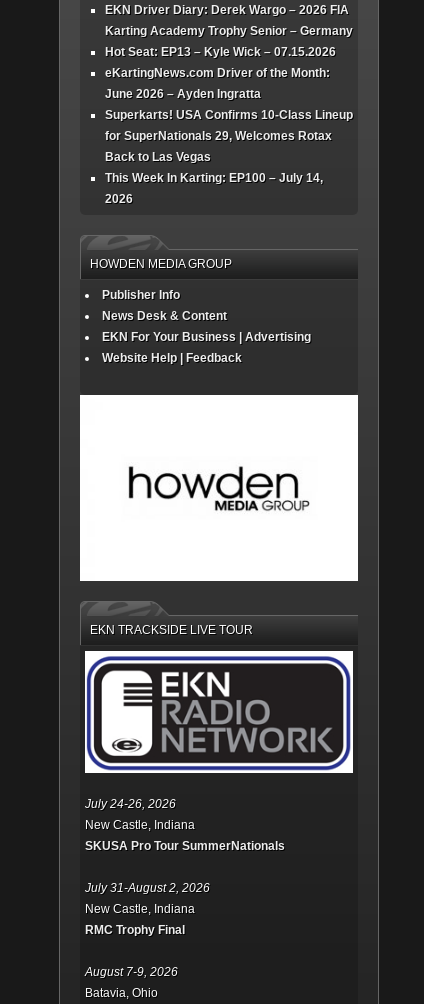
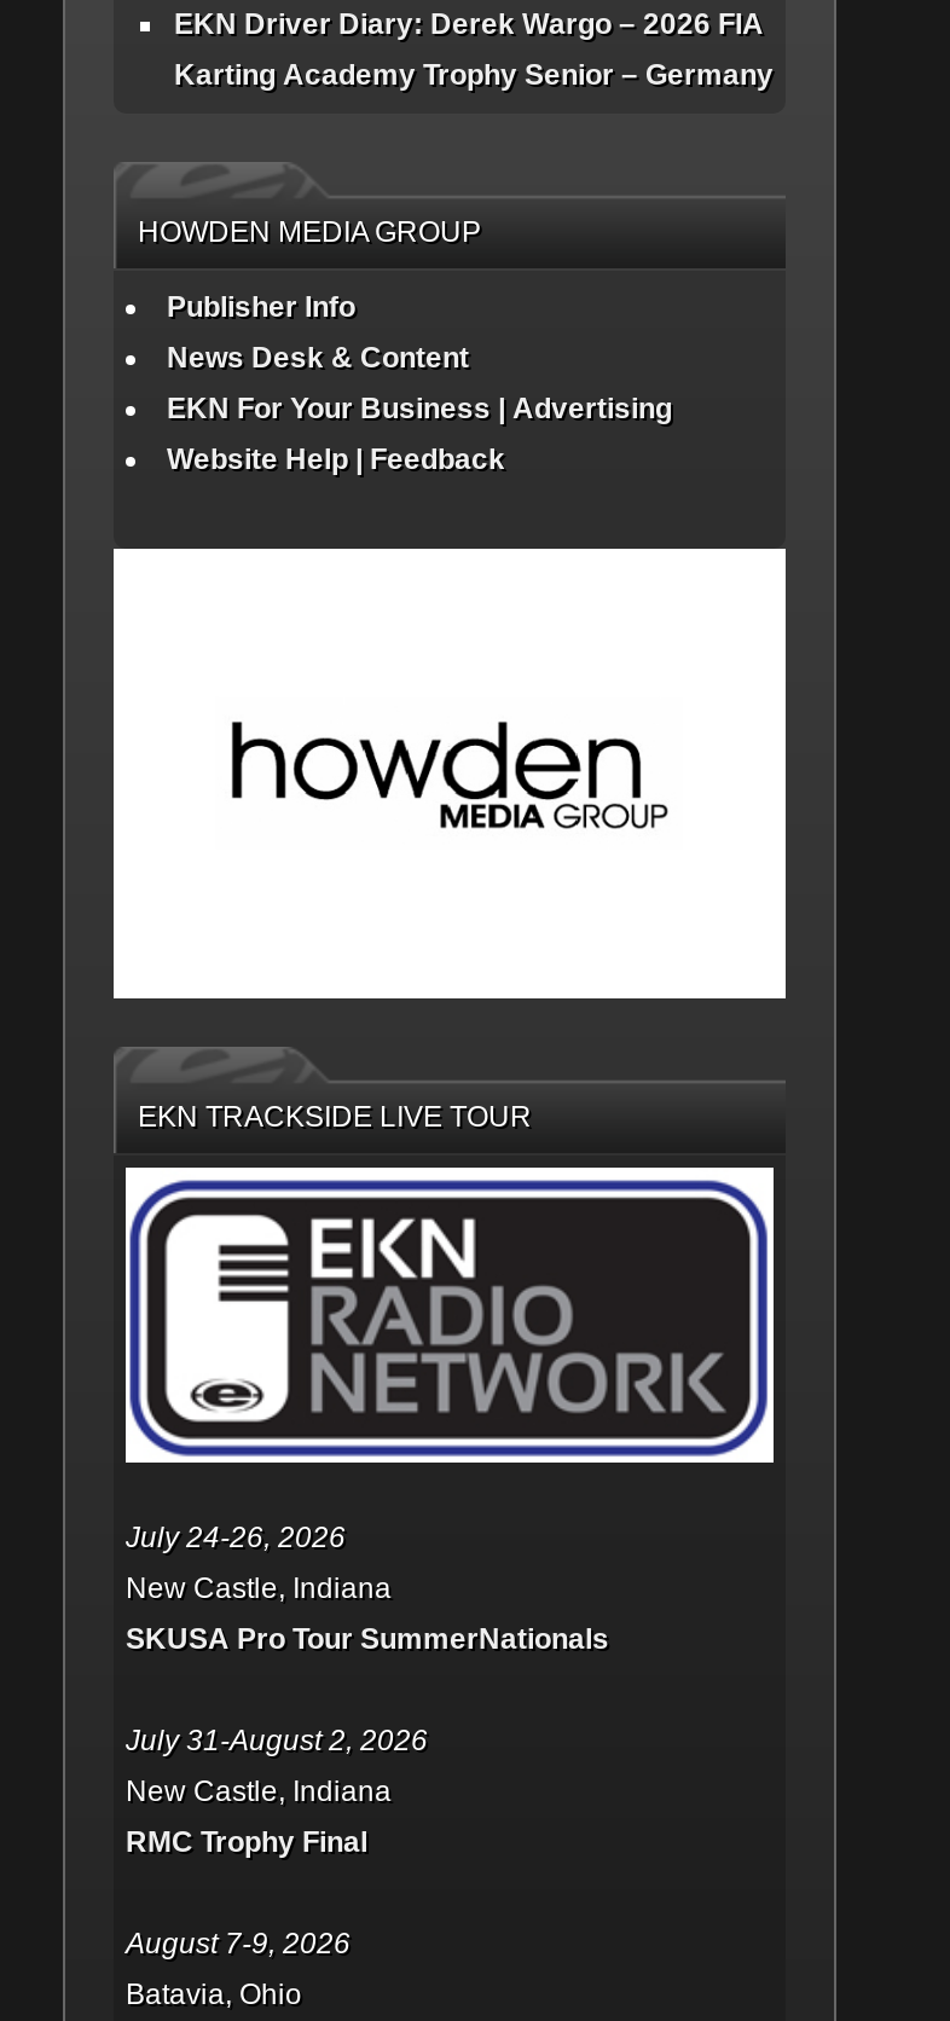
- Hot Seat: EP13 – Kyle Wick – 07.15.2026
- eKartingNews.com Driver of the Month:
- June 2026 – Ayden Ingratta
- Superkarts! USA Confirms 10-Class Lineup
- for SuperNationals 29, Welcomes Rotax
- Back to Las Vegas
- This Week In Karting: EP100 – July 14,
- 2026
